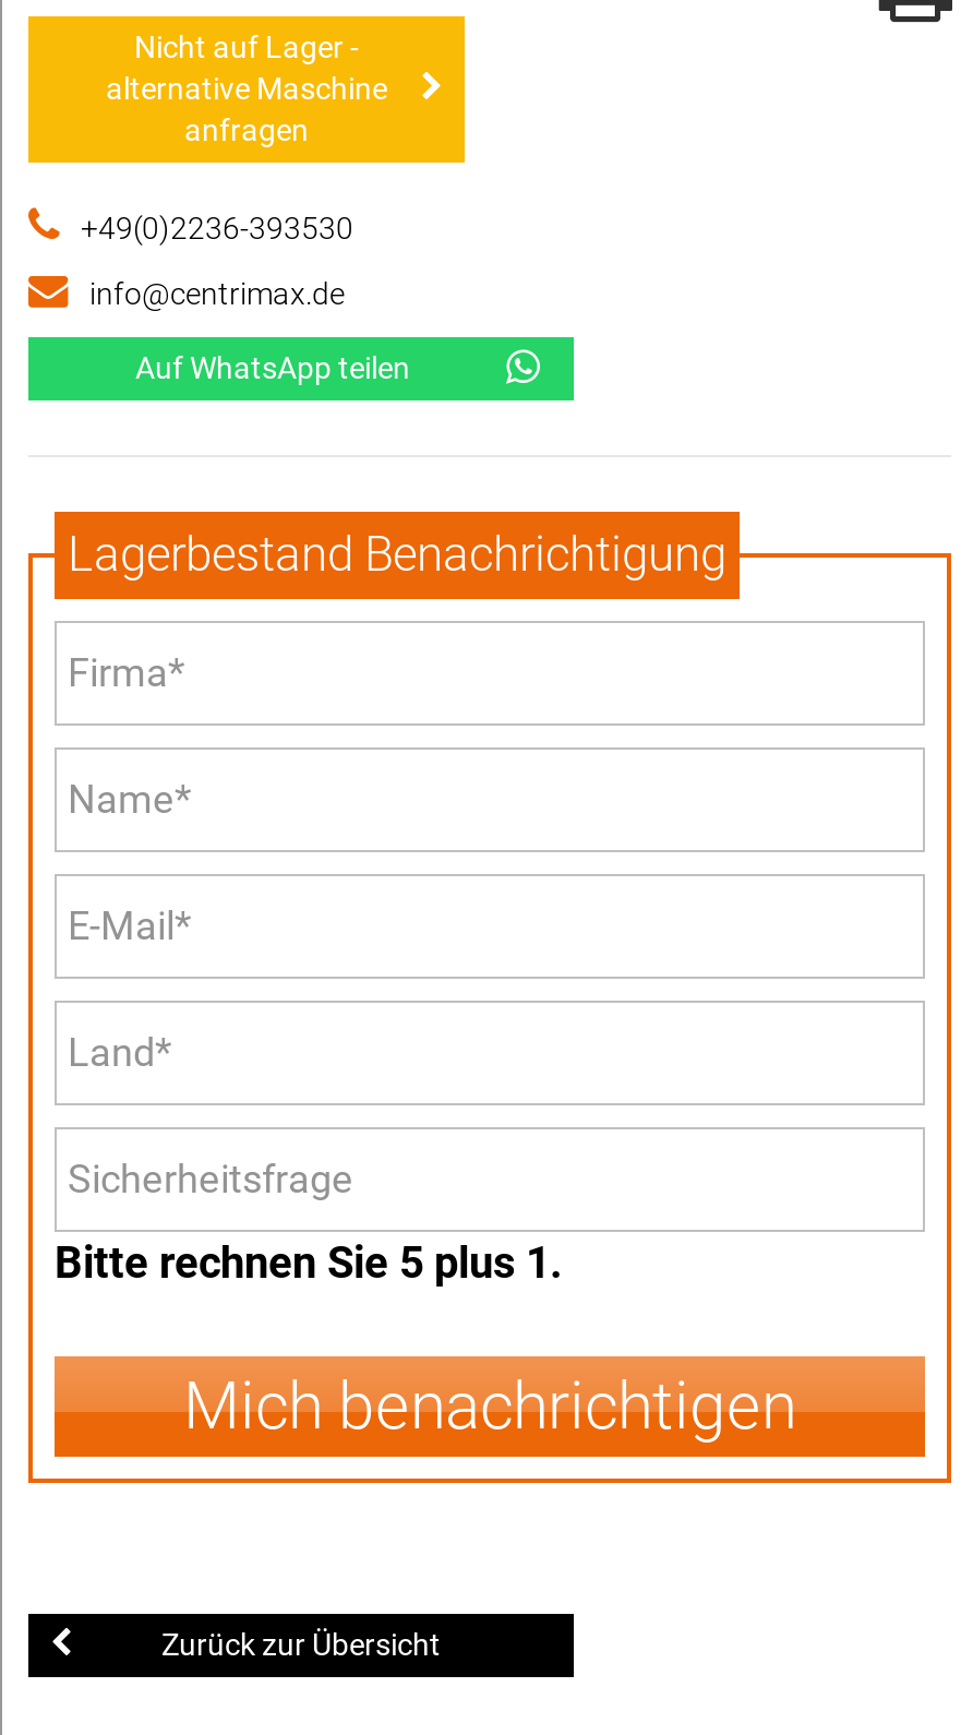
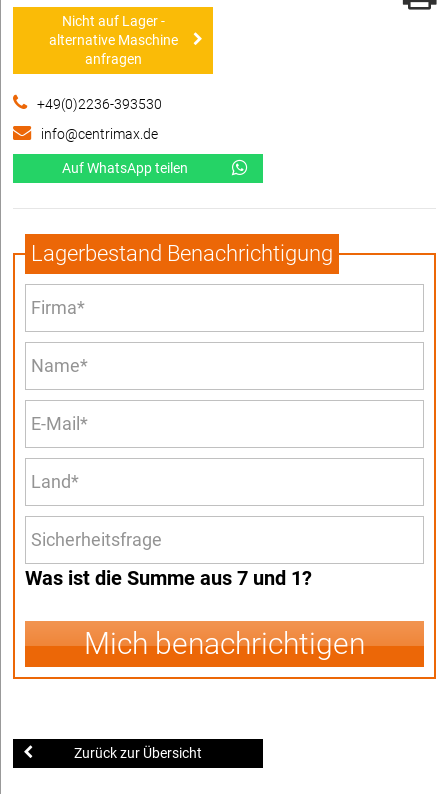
- Bitte rechnen Sie 5 plus 1.
+ Was ist die Summe aus 7 und 1?
